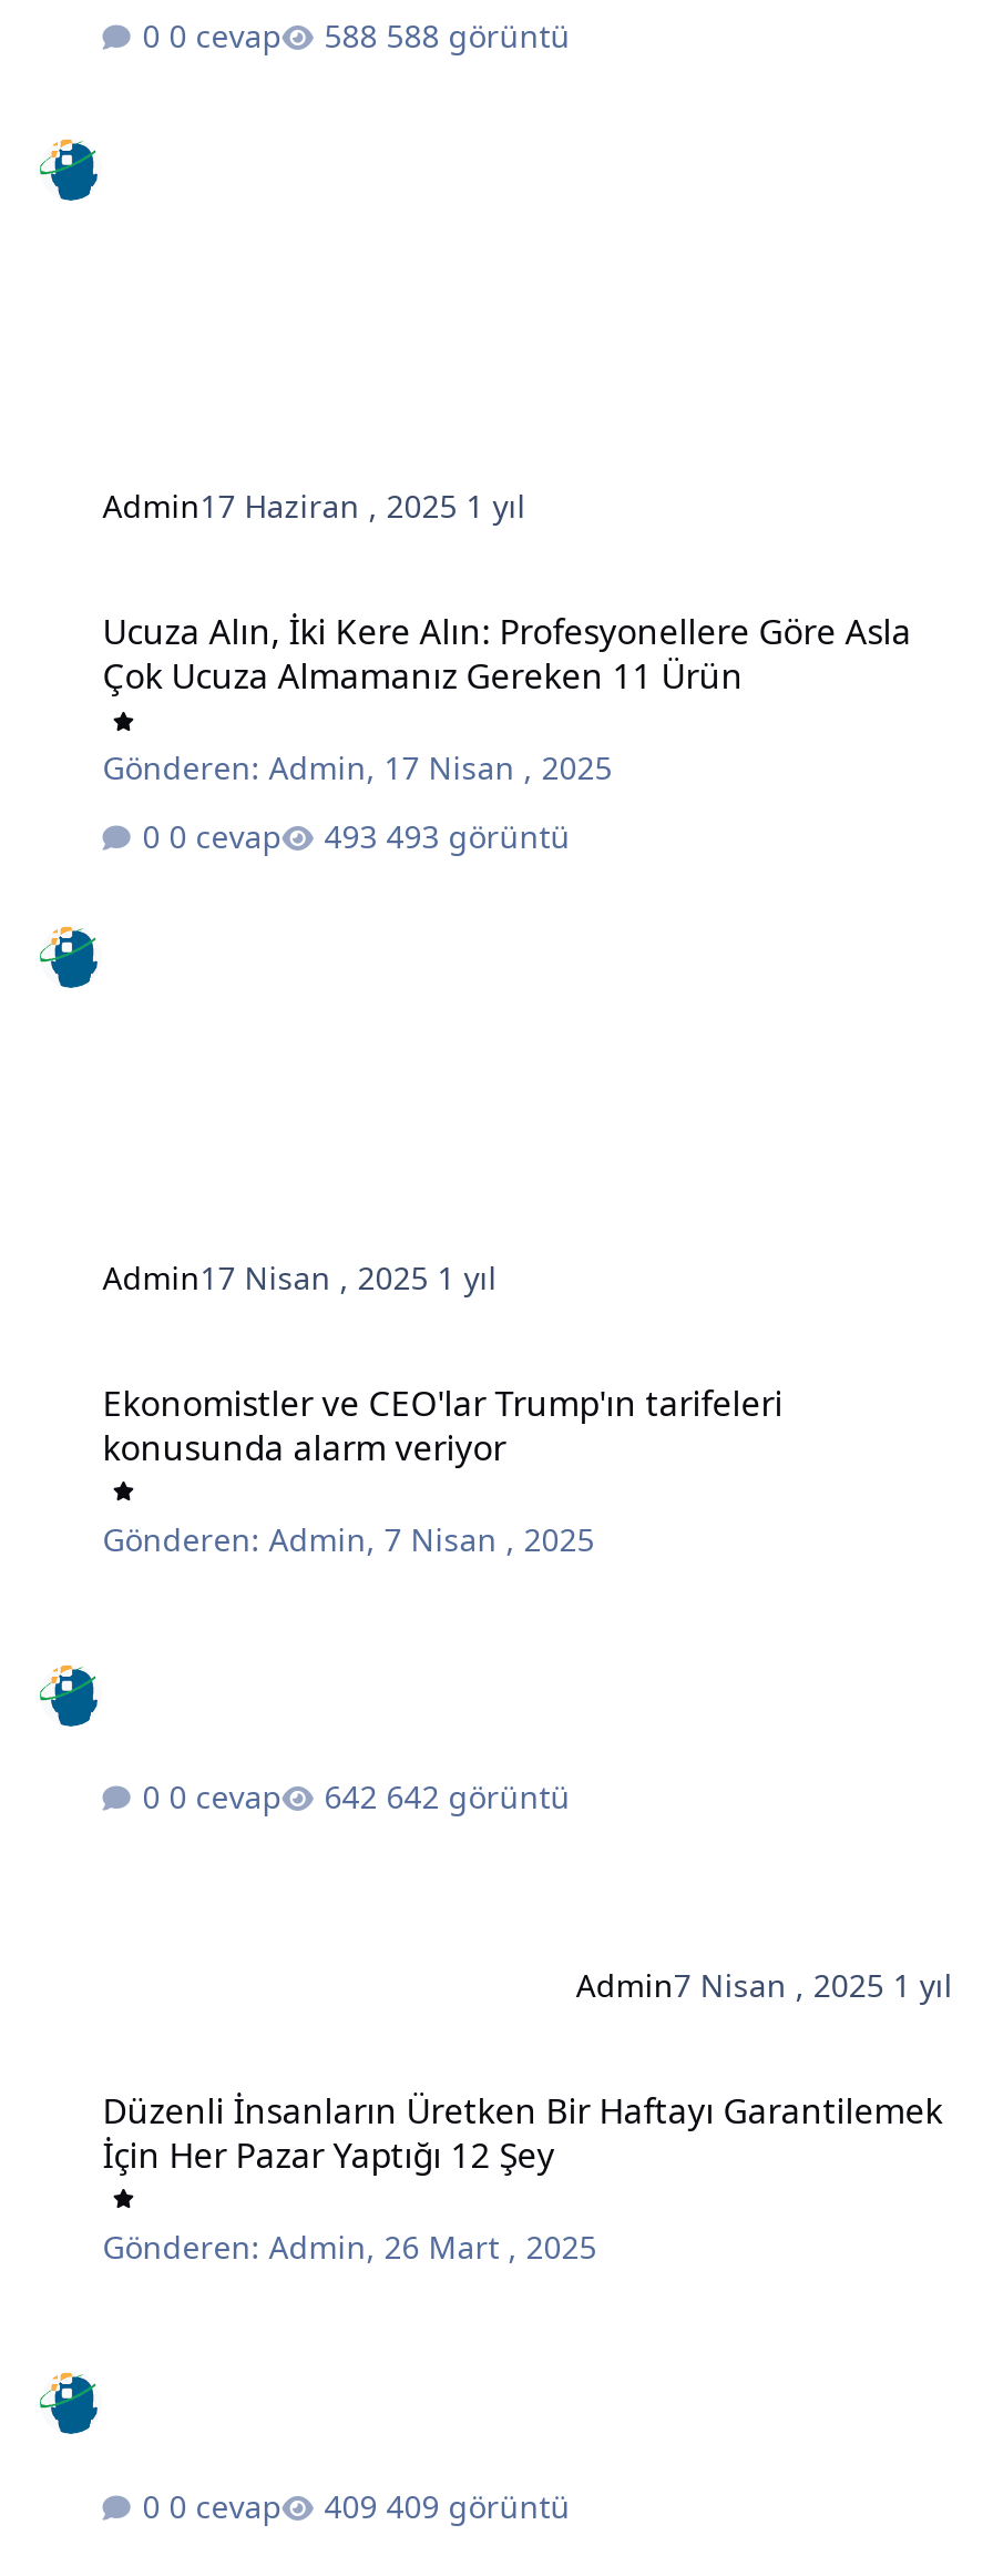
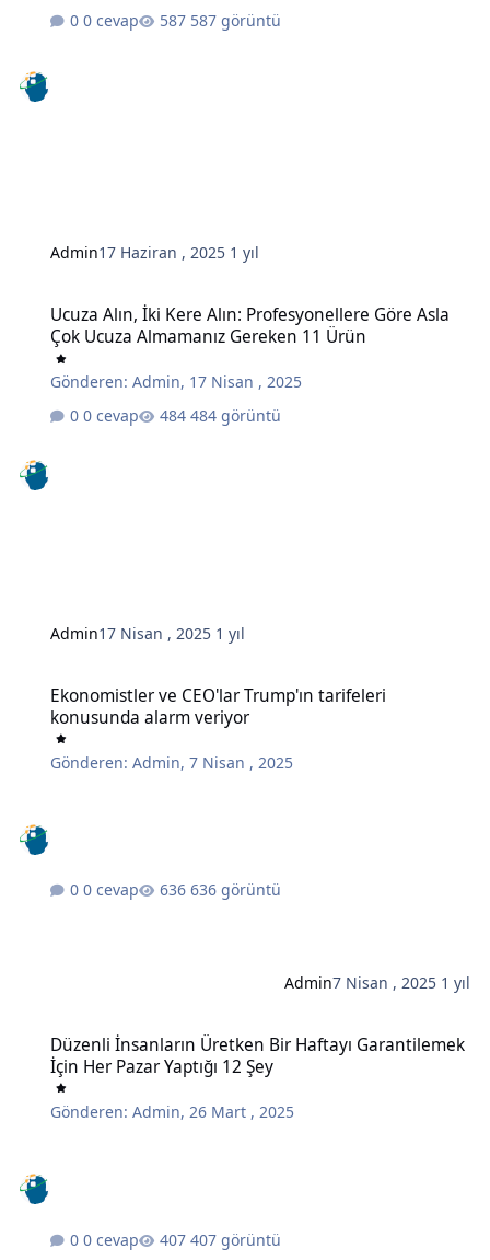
- 588 görüntü
+ 587 görüntü

- 493 görüntü
+ 484 görüntü

- 642 görüntü
+ 636 görüntü

- 409 görüntü
+ 407 görüntü
